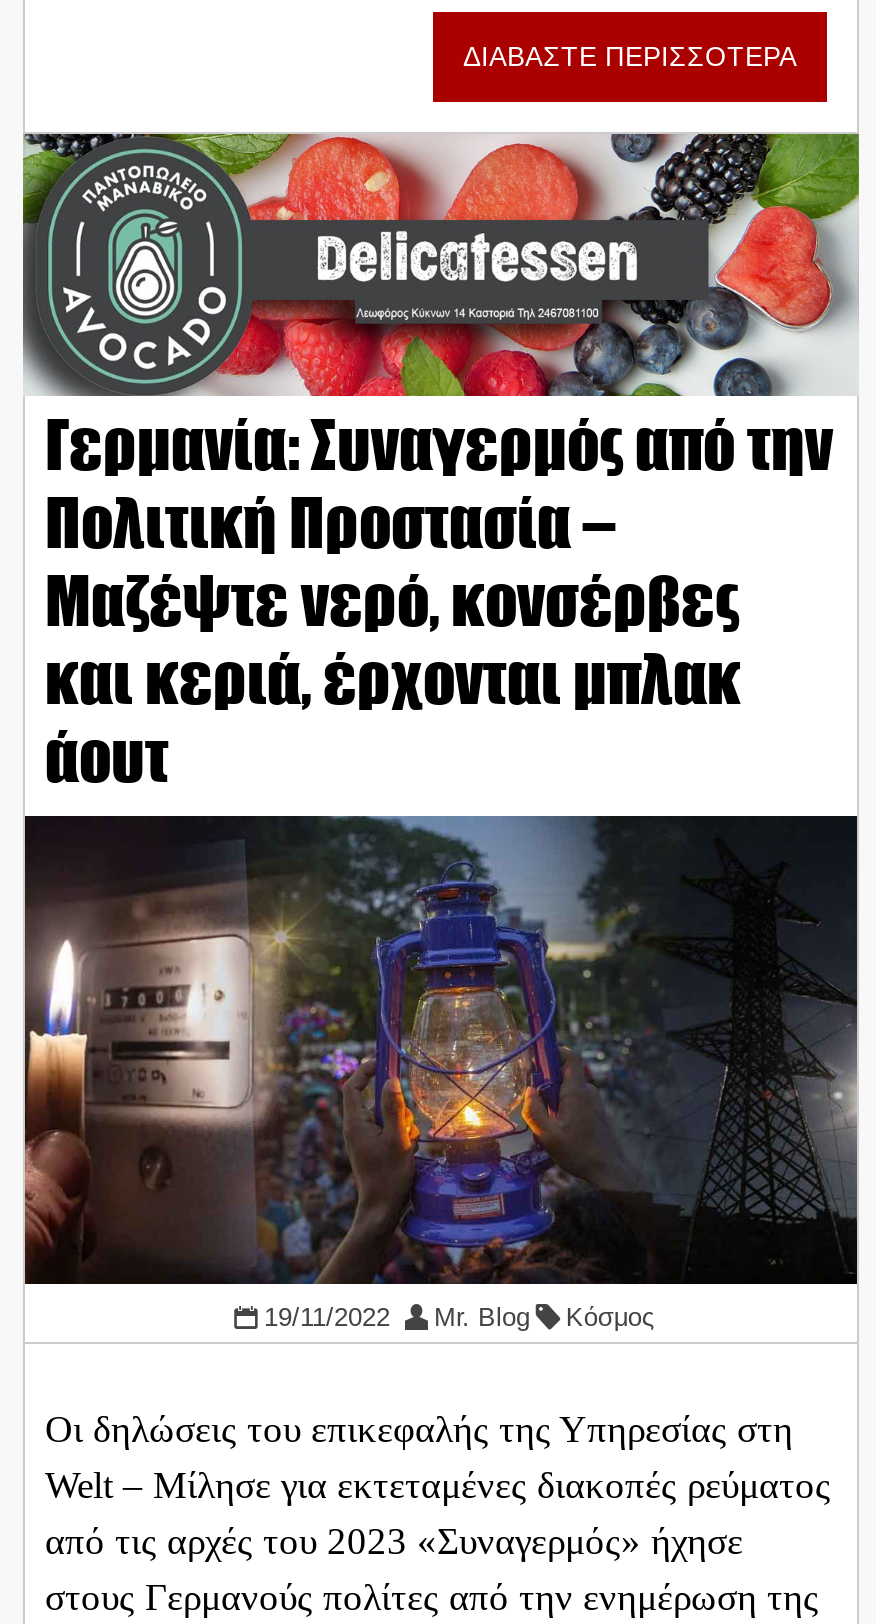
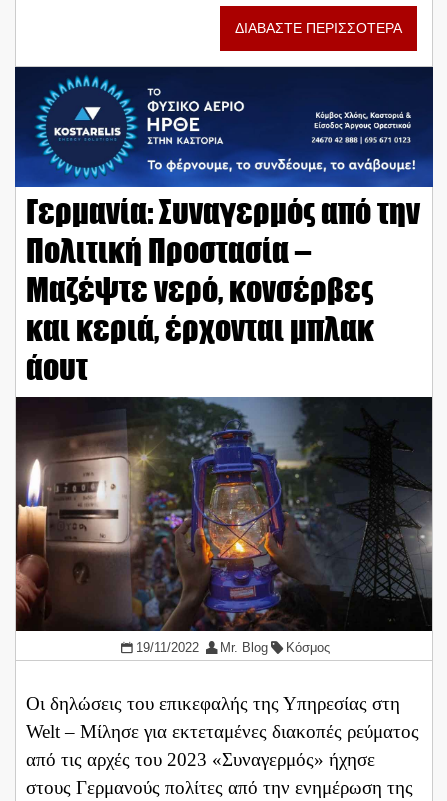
- [image]
+ [image]
